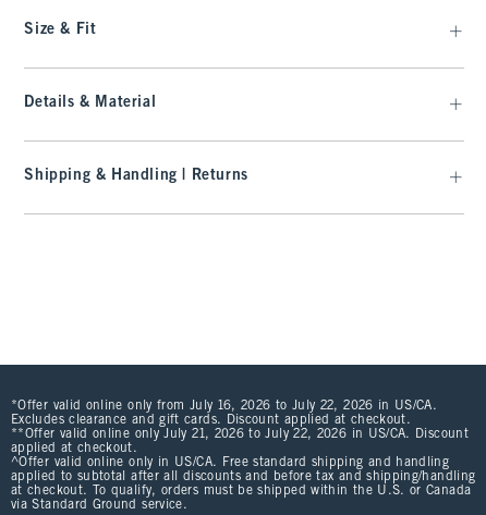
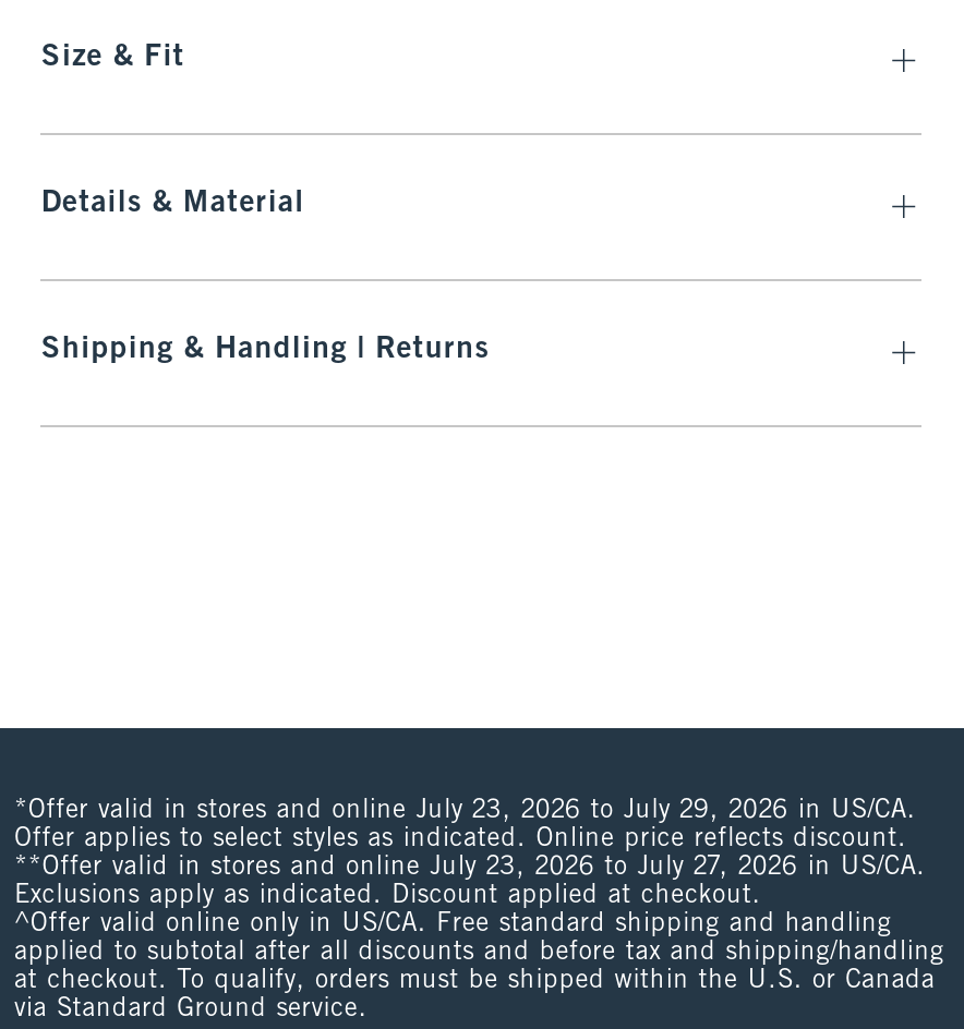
- *Offer valid online only from July 16, 2026 to July 22, 2026 in US/CA.
- Excludes clearance and gift cards. Discount applied at checkout.
- **Offer valid online only July 21, 2026 to July 22, 2026 in US/CA. Discount
- applied at checkout.
+ *Offer valid in stores and online July 23, 2026 to July 29, 2026 in US/CA.
+ Offer applies to select styles as indicated. Online price reflects discount.
+ **Offer valid in stores and online July 23, 2026 to July 27, 2026 in US/CA.
+ Exclusions apply as indicated. Discount applied at checkout.
